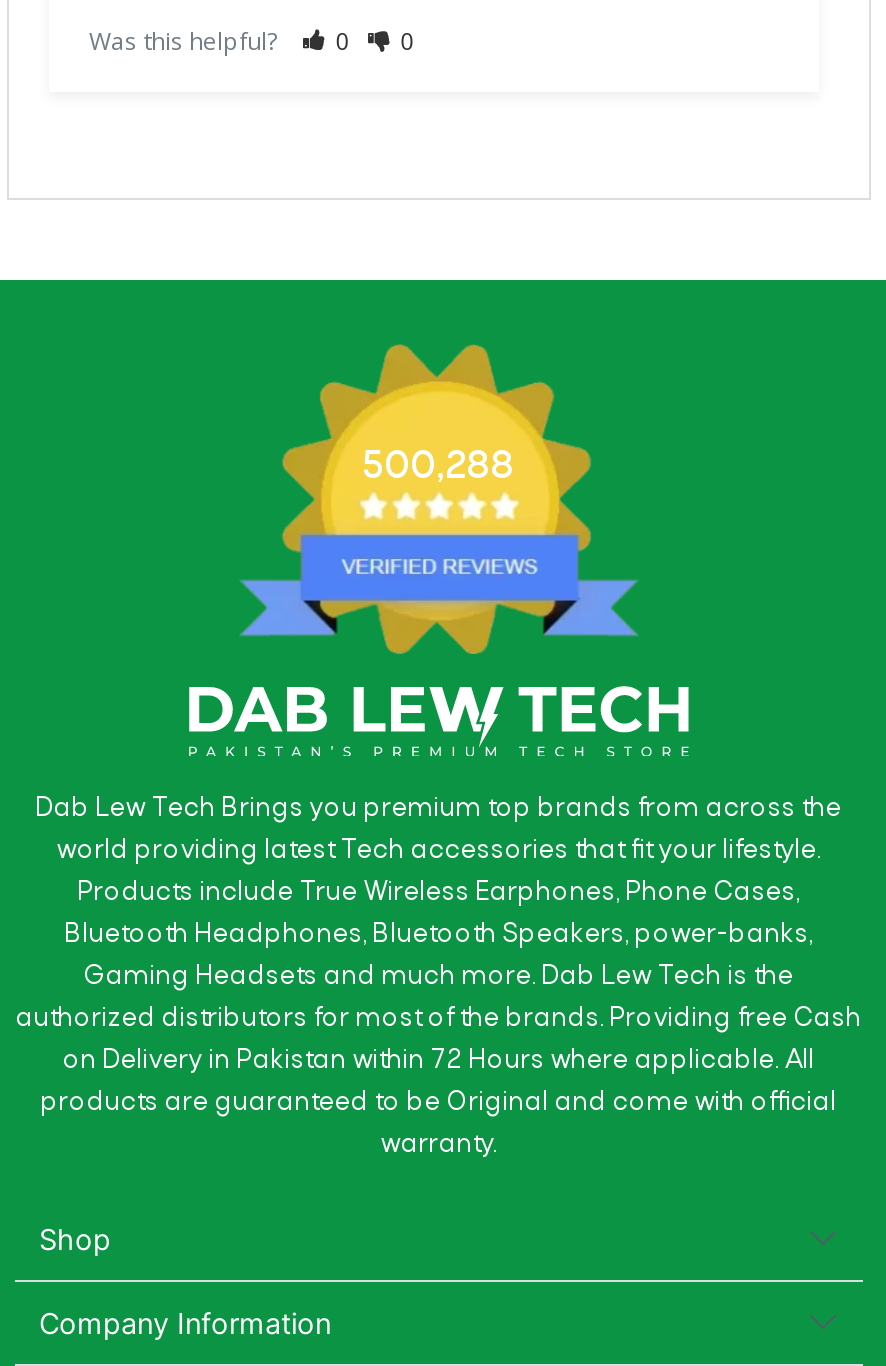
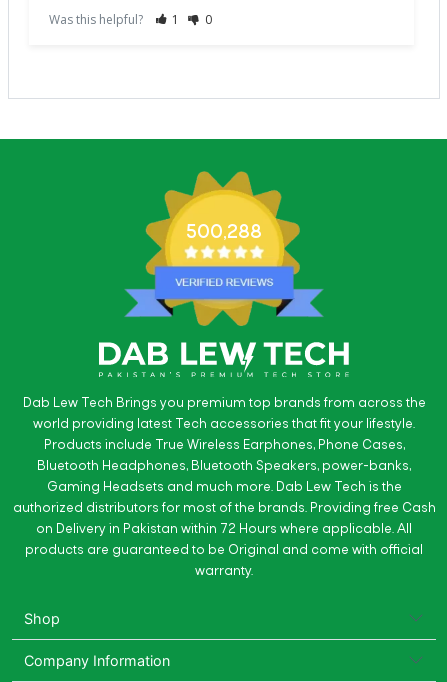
- Was this helpful? 0 0
+ Was this helpful? 1 0
